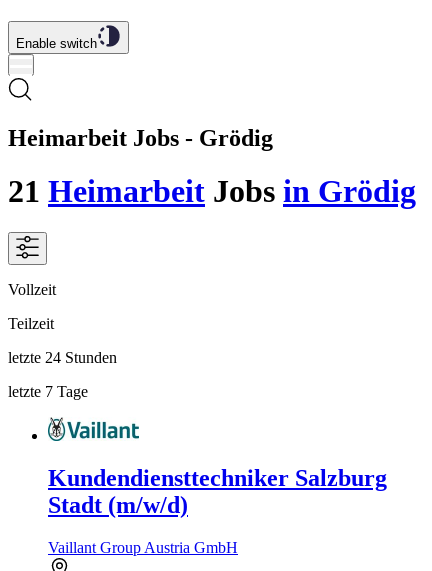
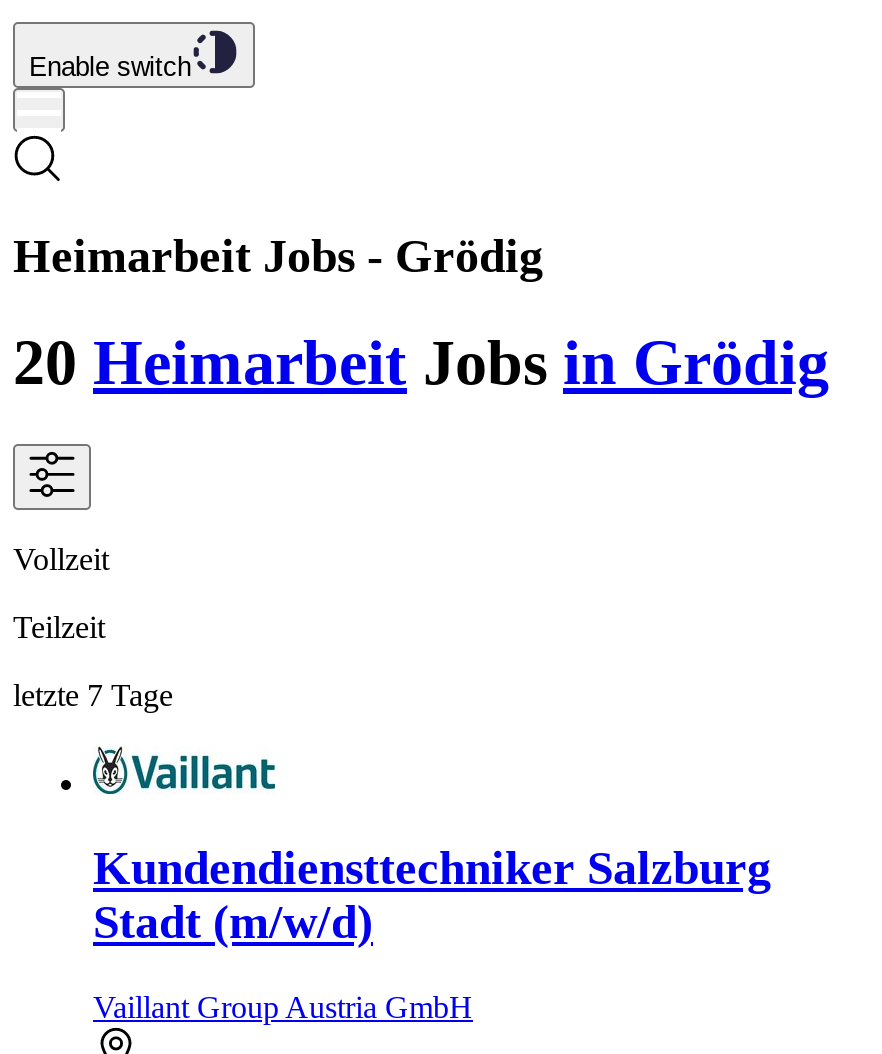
- 21 Heimarbeit Jobs in Grödig
+ 20 Heimarbeit Jobs in Grödig

- letzte 24 Stunden
